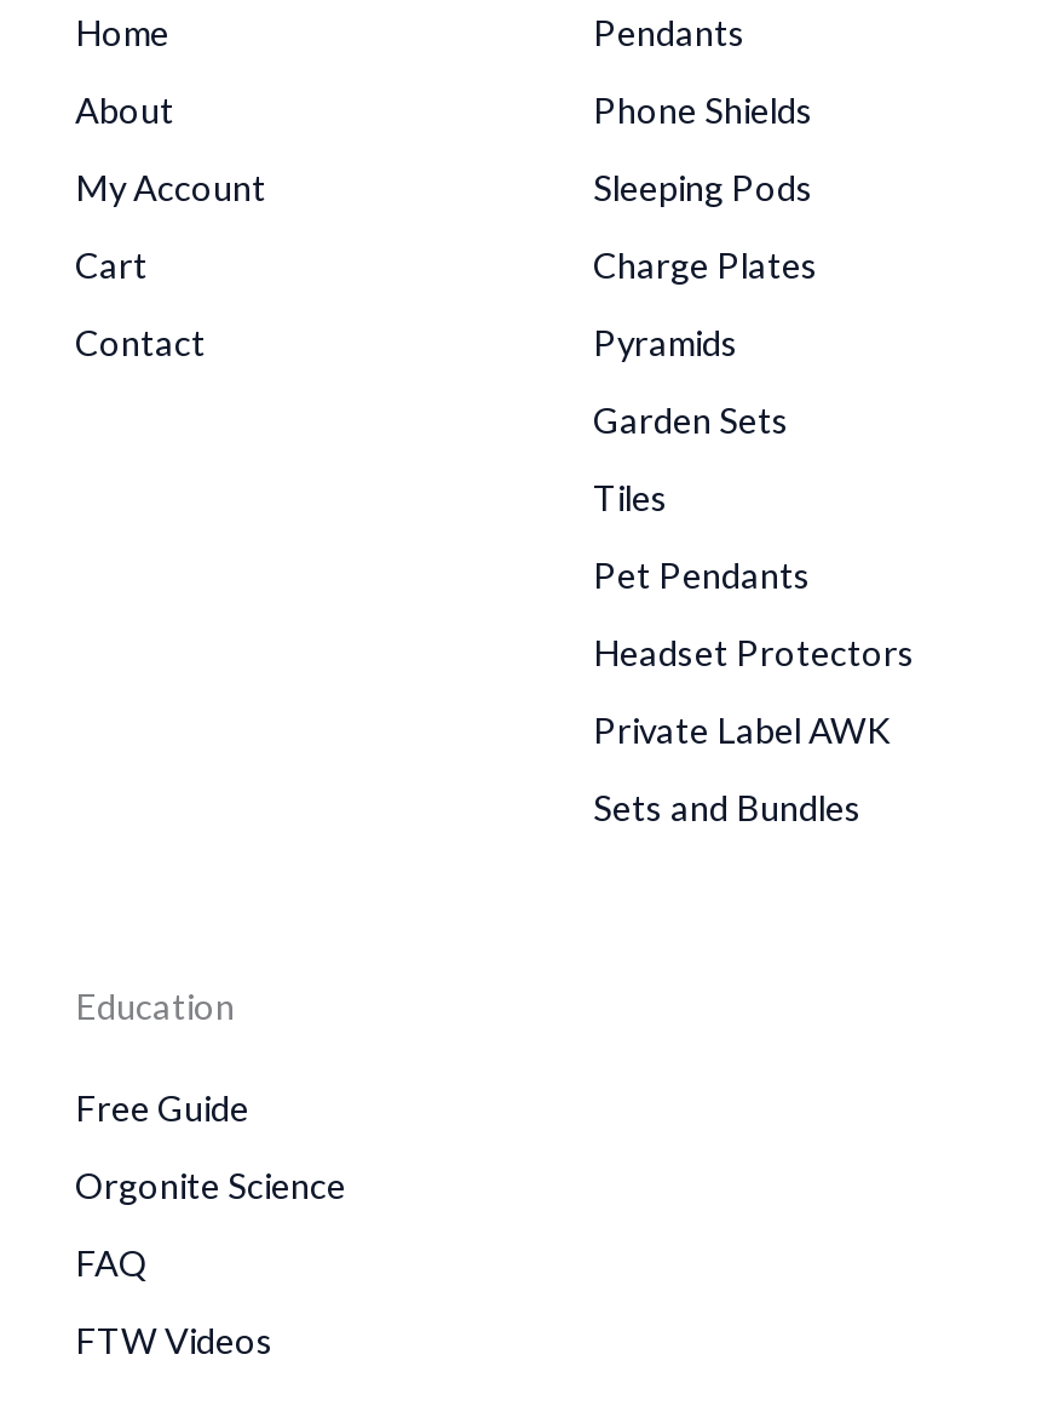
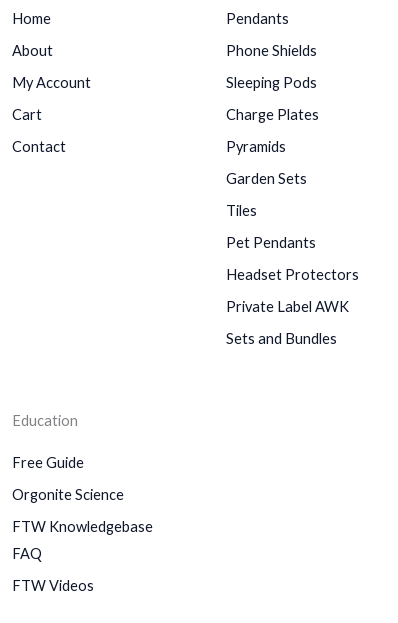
+ FTW Knowledgebase
